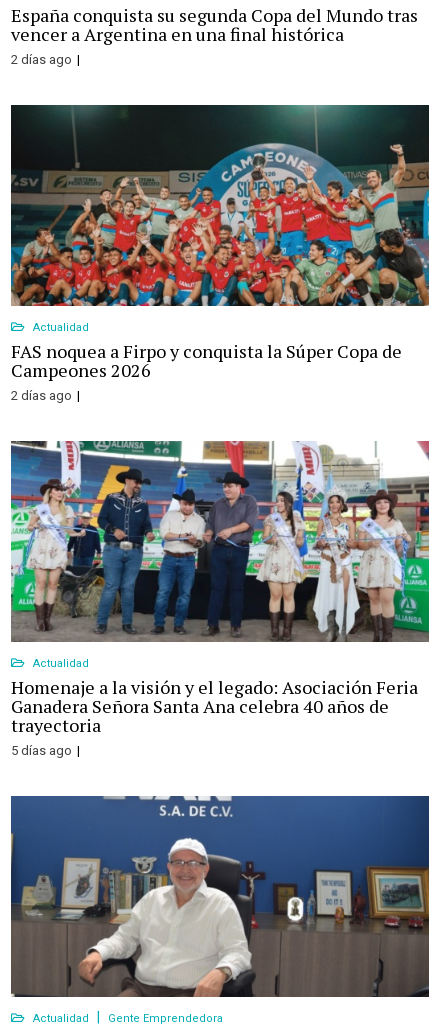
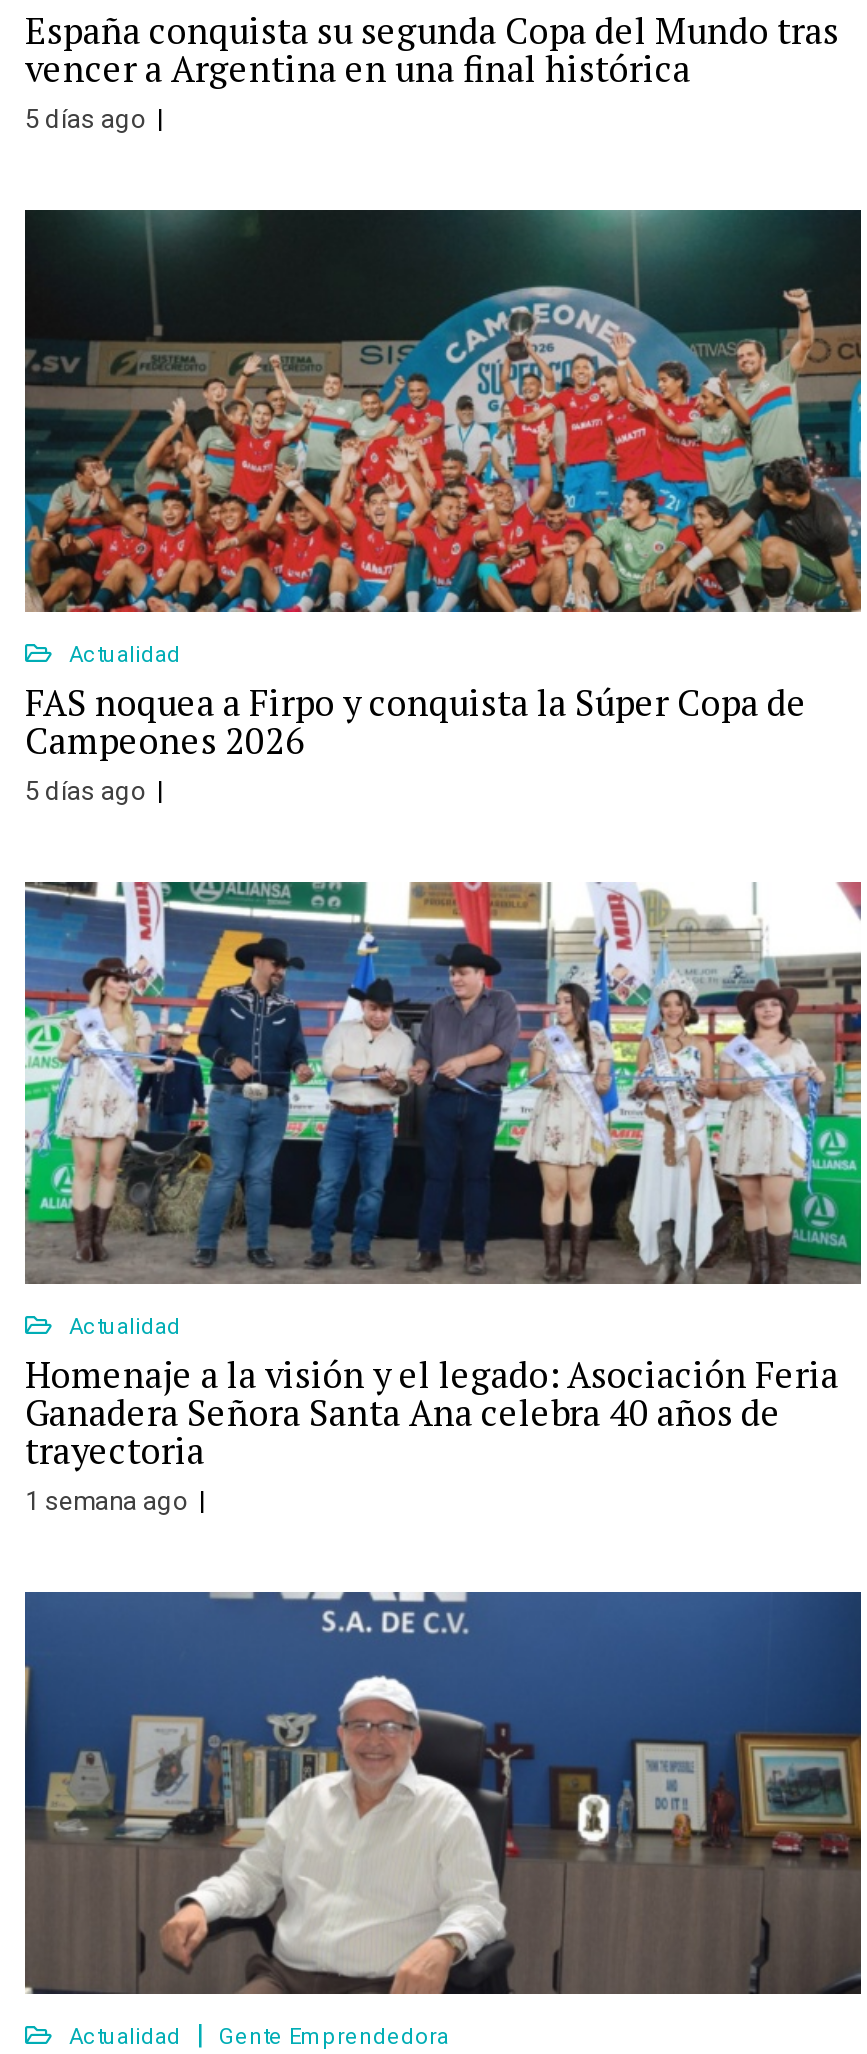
- 2 días ago
+ 5 días ago

- 2 días ago
+ 5 días ago

- 5 días ago
+ 1 semana ago
